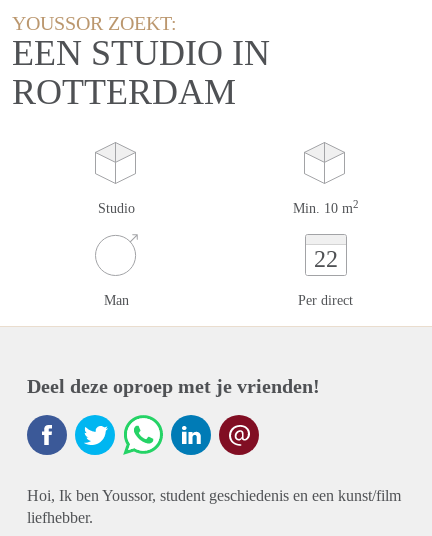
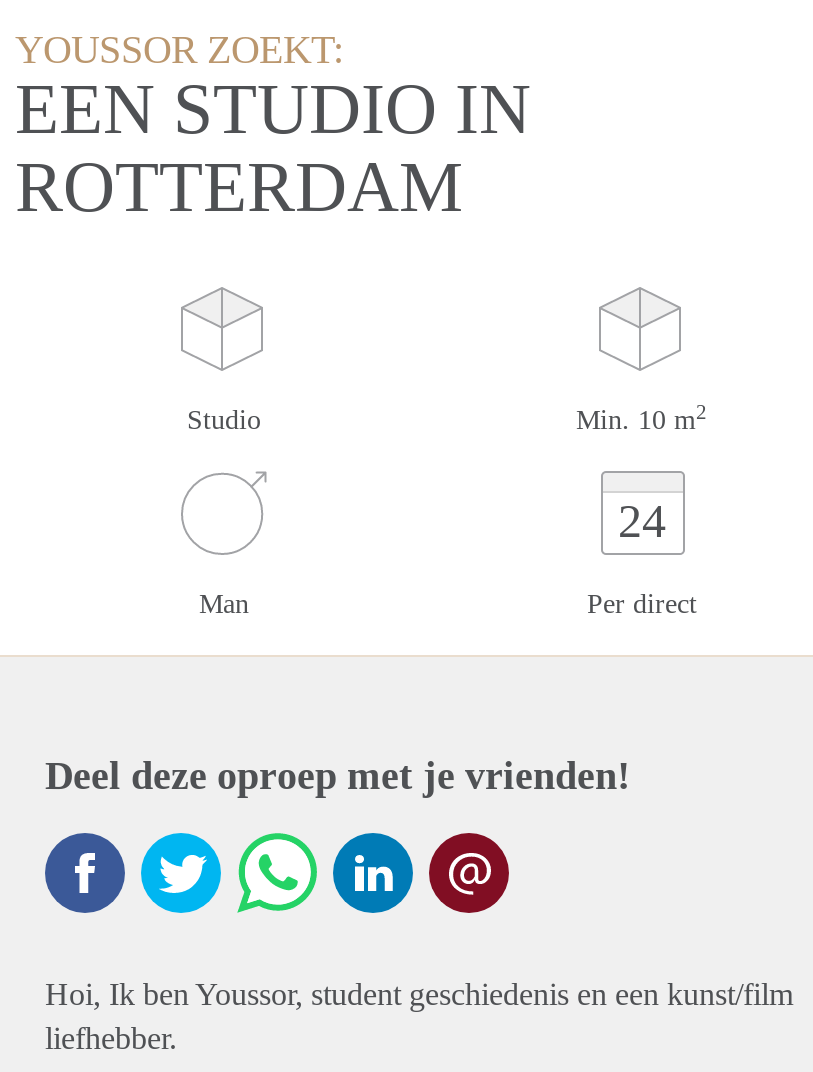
- 22
+ 24
